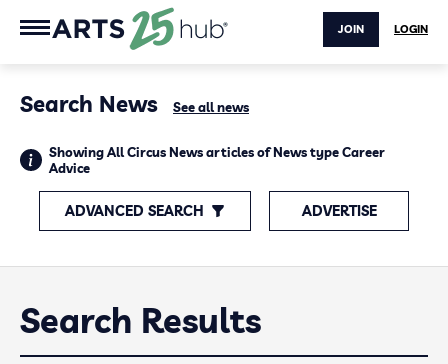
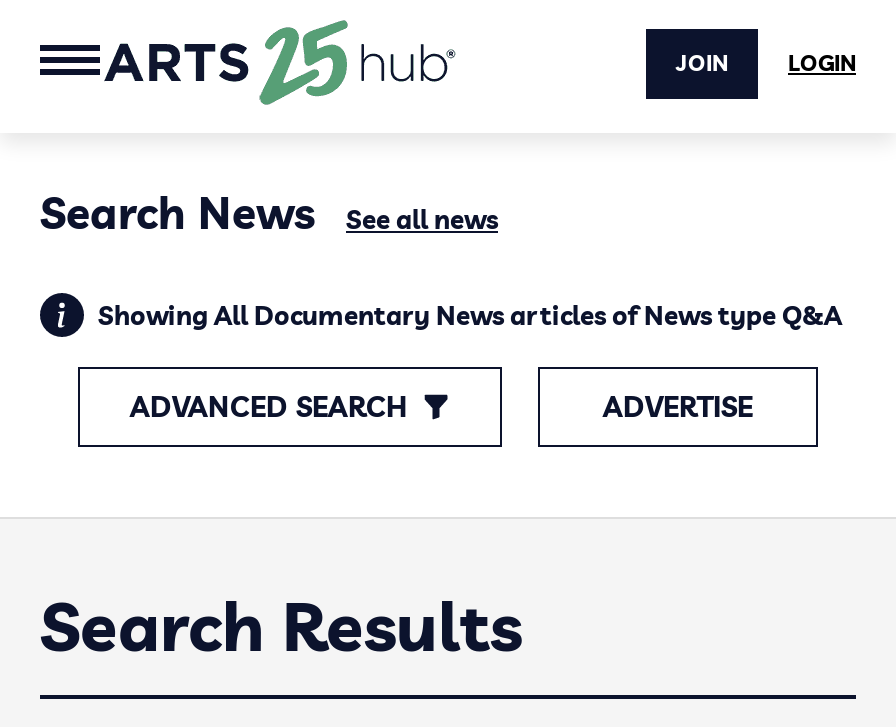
- Showing All Circus News articles of News type Career
- Advice
+ Showing All Documentary News articles of News type Q&A
